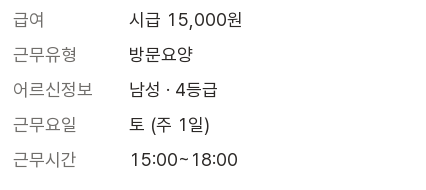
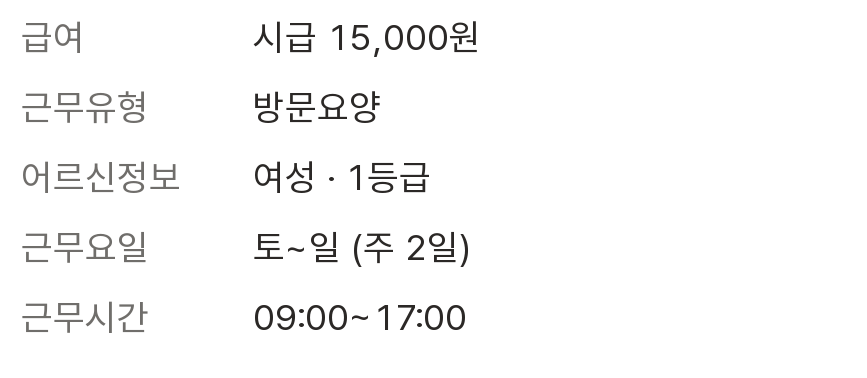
- 어르신정보 남성 · 4등급
+ 어르신정보 여성 · 1등급

- 토 (주 1일)
+ 토~일 (주 2일)

- 15:00~18:00
+ 09:00~17:00
